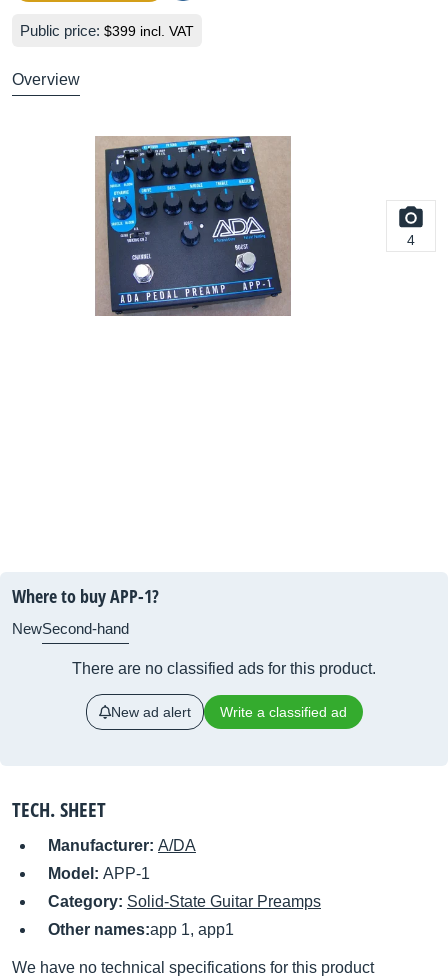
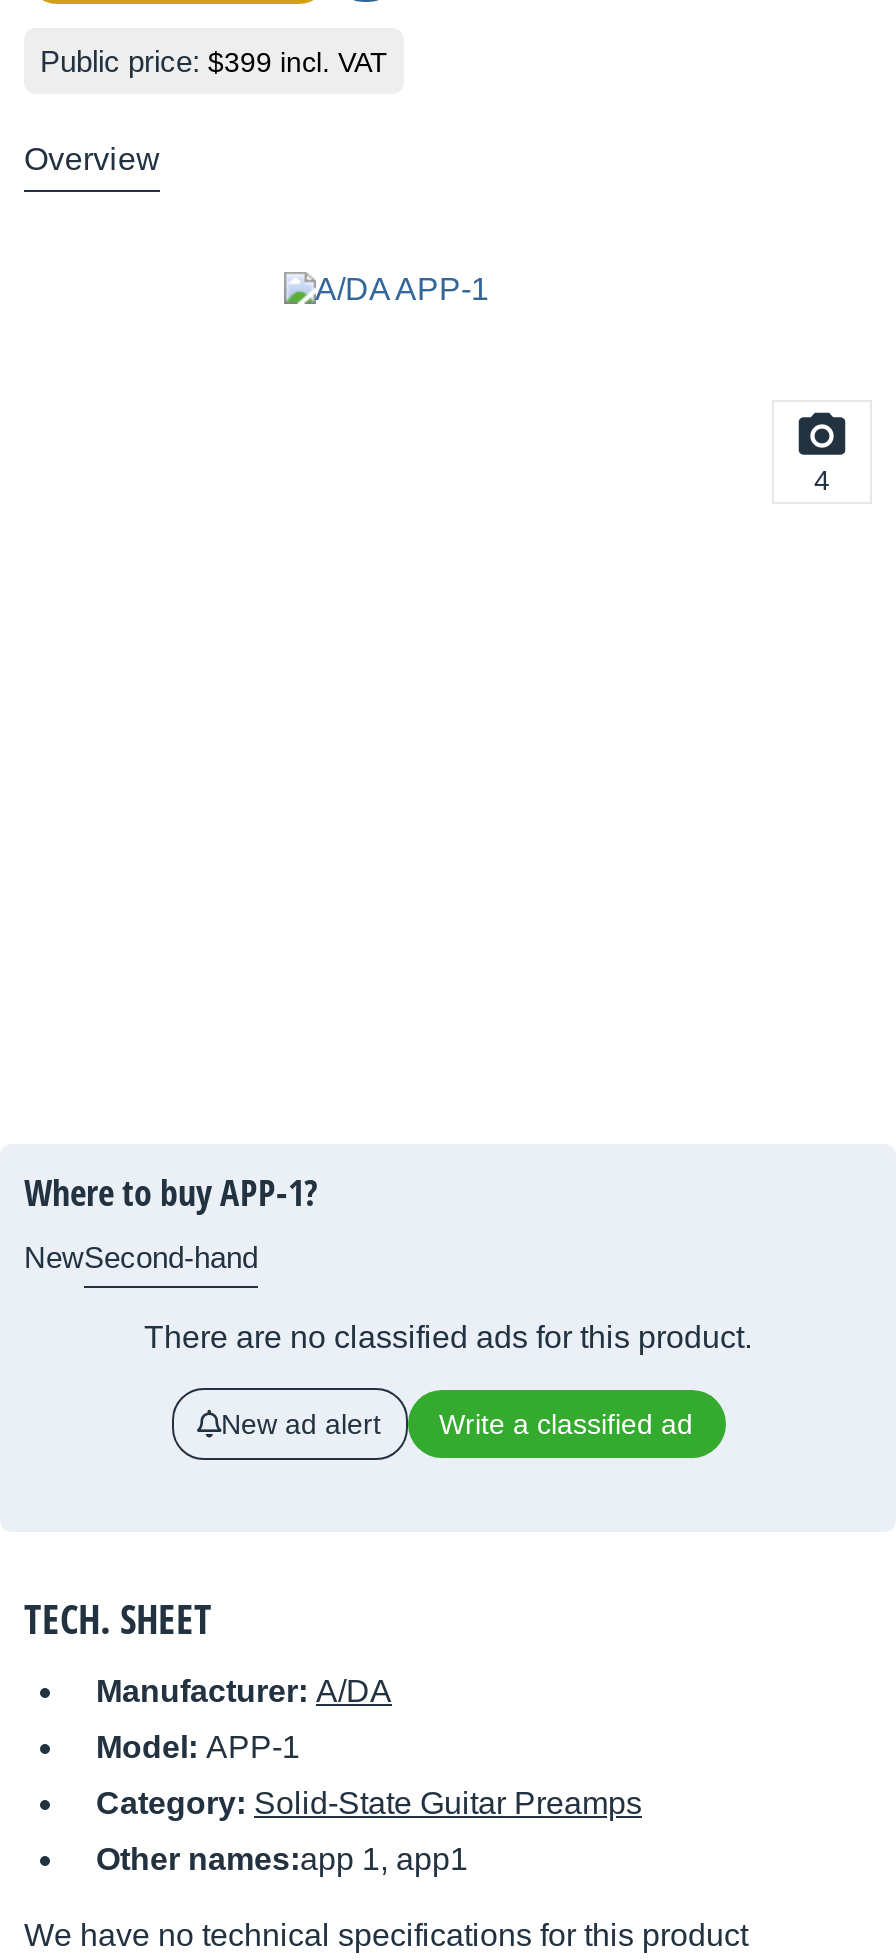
- [image]
